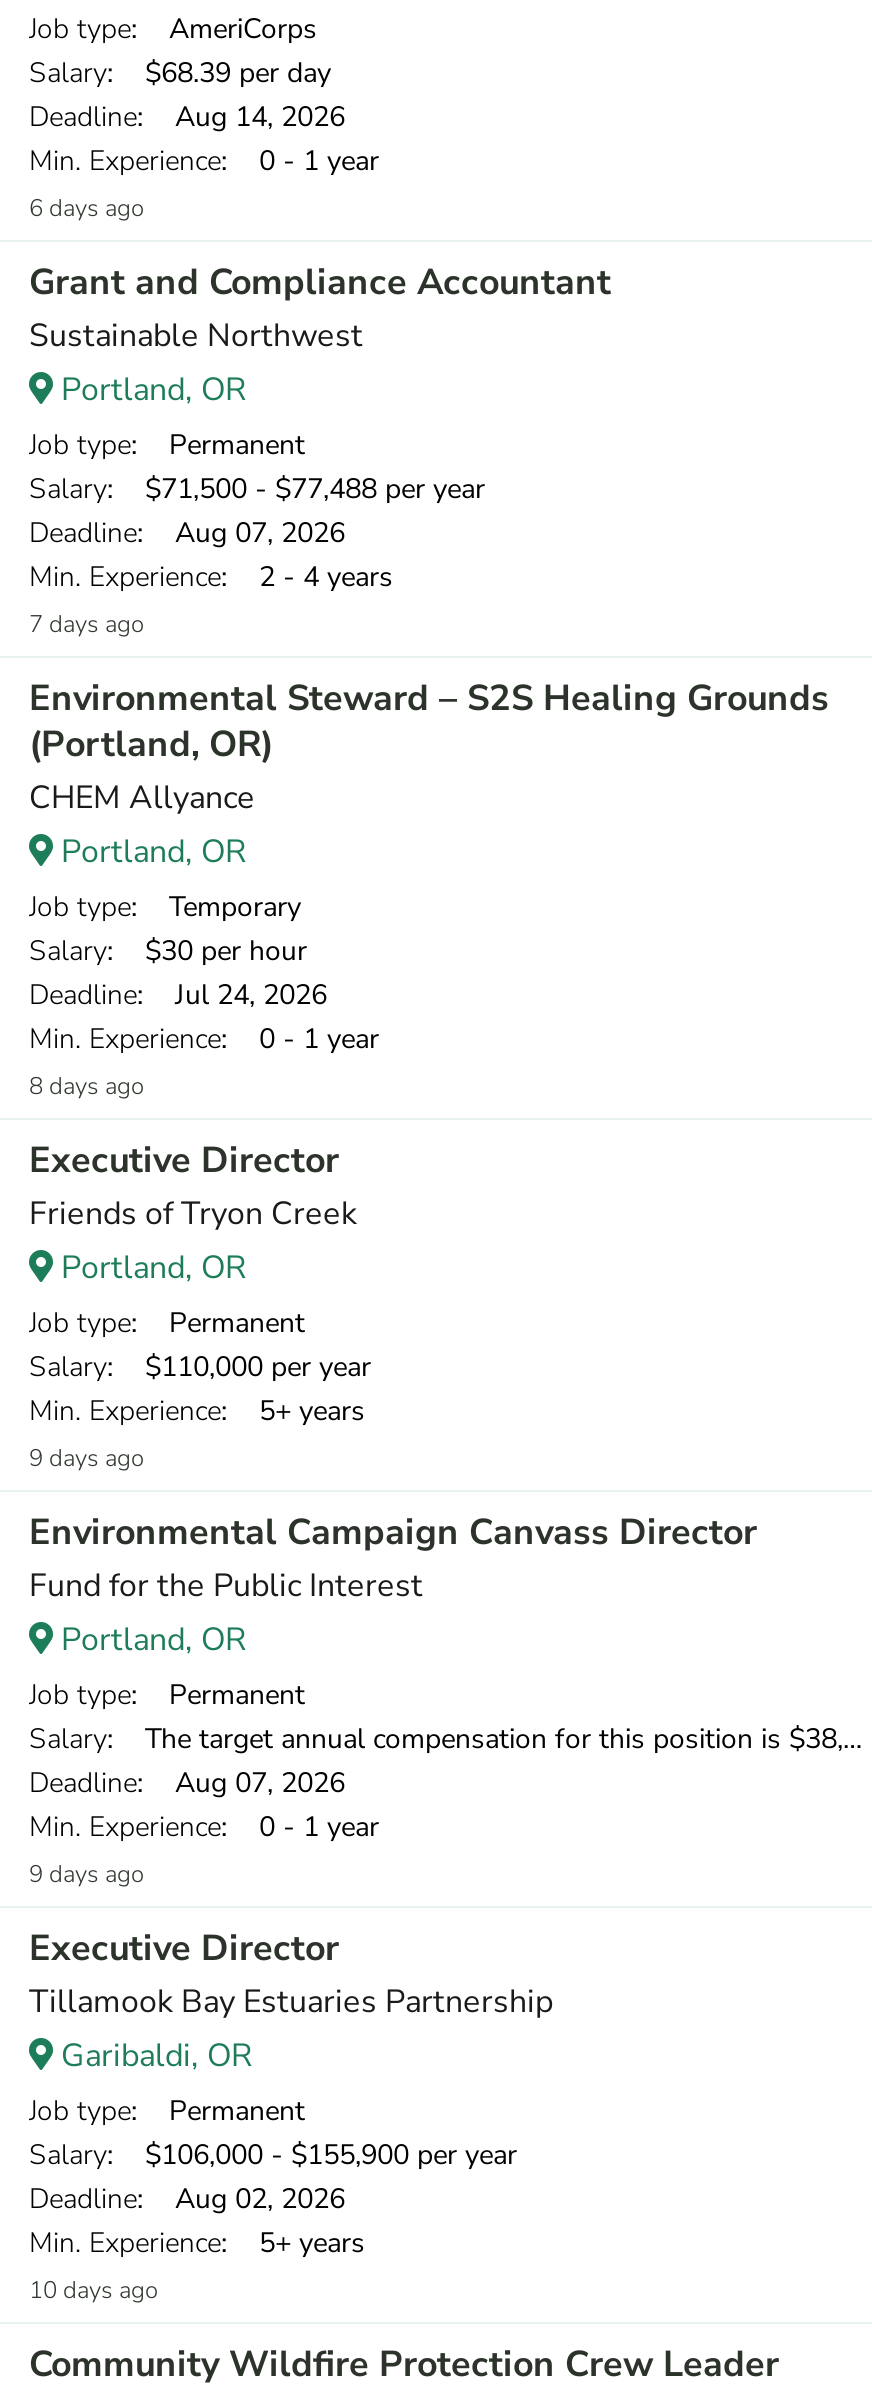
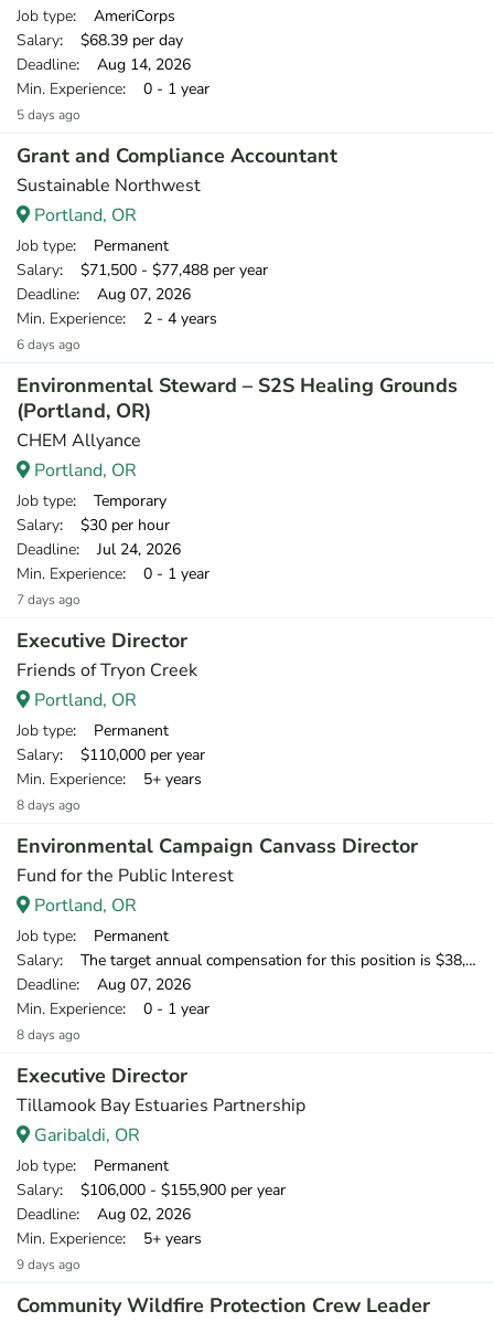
- 6 days ago
+ 5 days ago

- 7 days ago
+ 6 days ago

- 8 days ago
+ 7 days ago

- 9 days ago
+ 8 days ago

- 9 days ago
+ 8 days ago

- 10 days ago
+ 9 days ago
